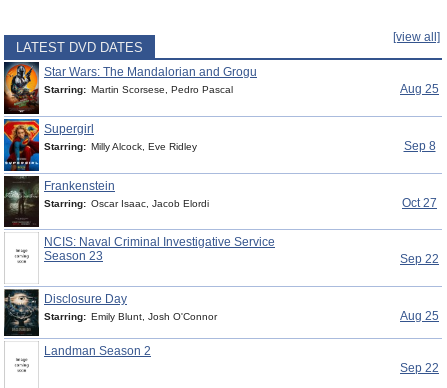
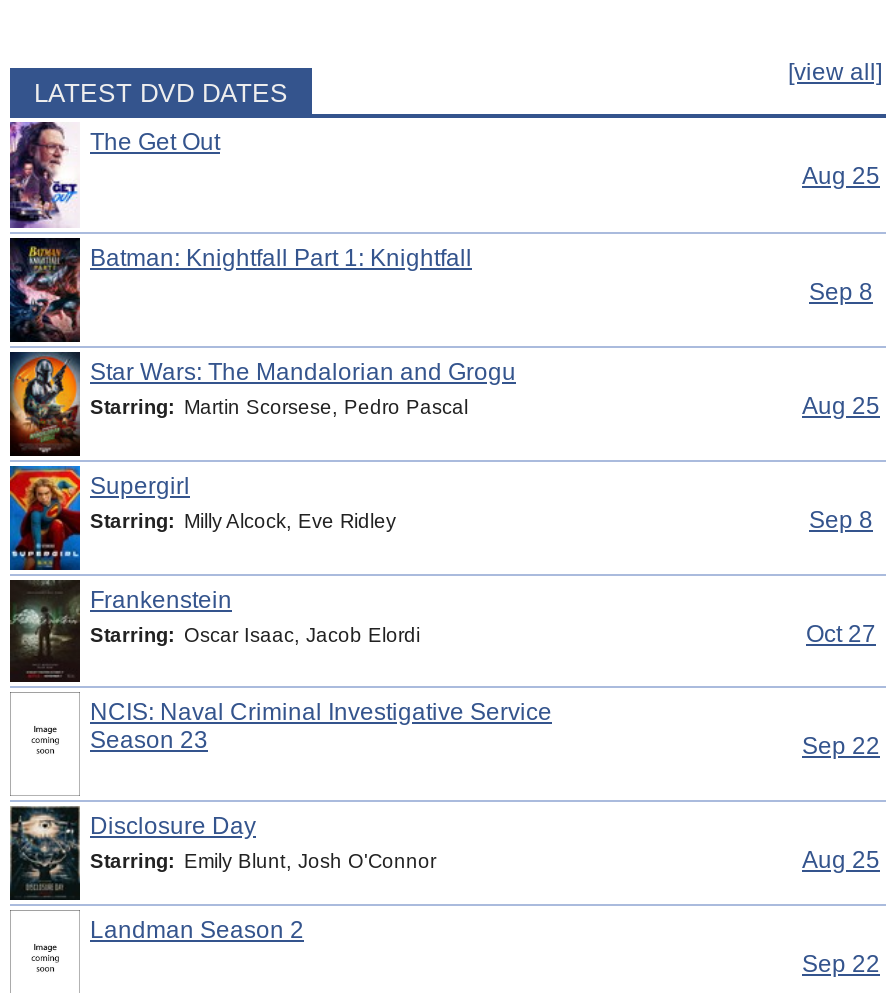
+ [image]
+ The Get Out
+ Aug 25
+ Batman: Knightfall Part 1: Knightfall
+ Sep 8
